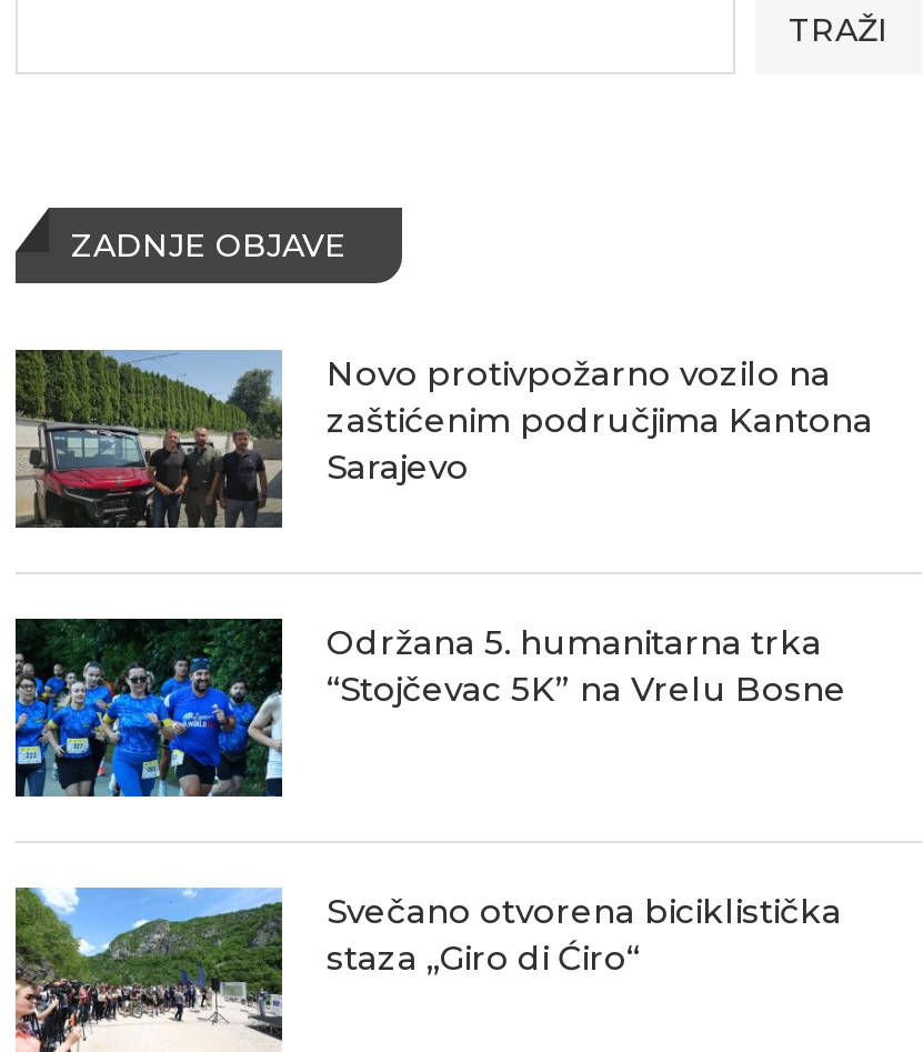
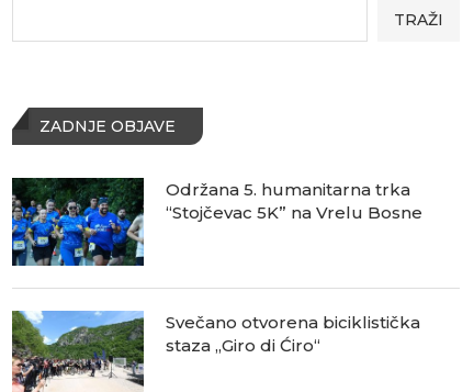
- [image]
- Novo protivpožarno vozilo na
- zaštićenim područjima Kantona
- Sarajevo
